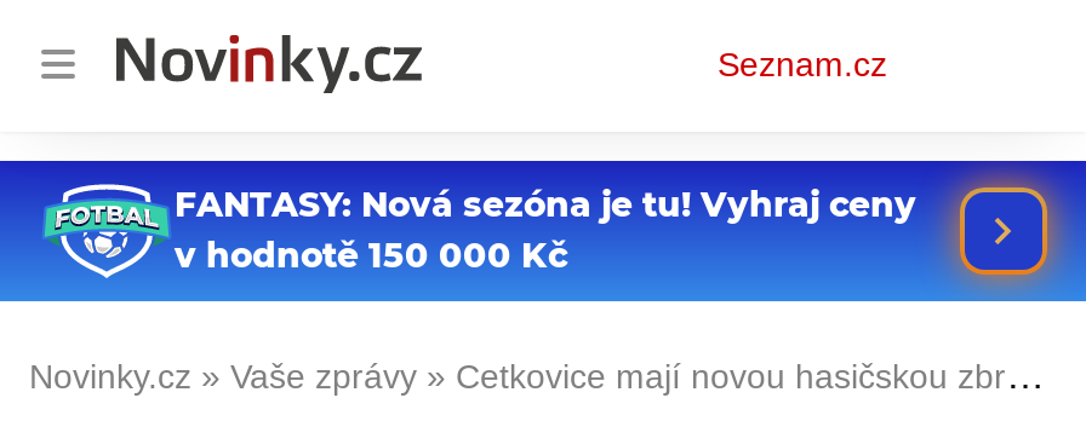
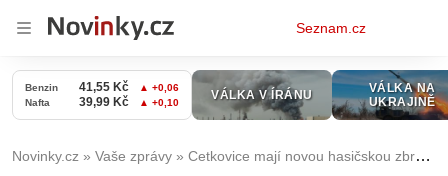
- [image]
+ [image]
